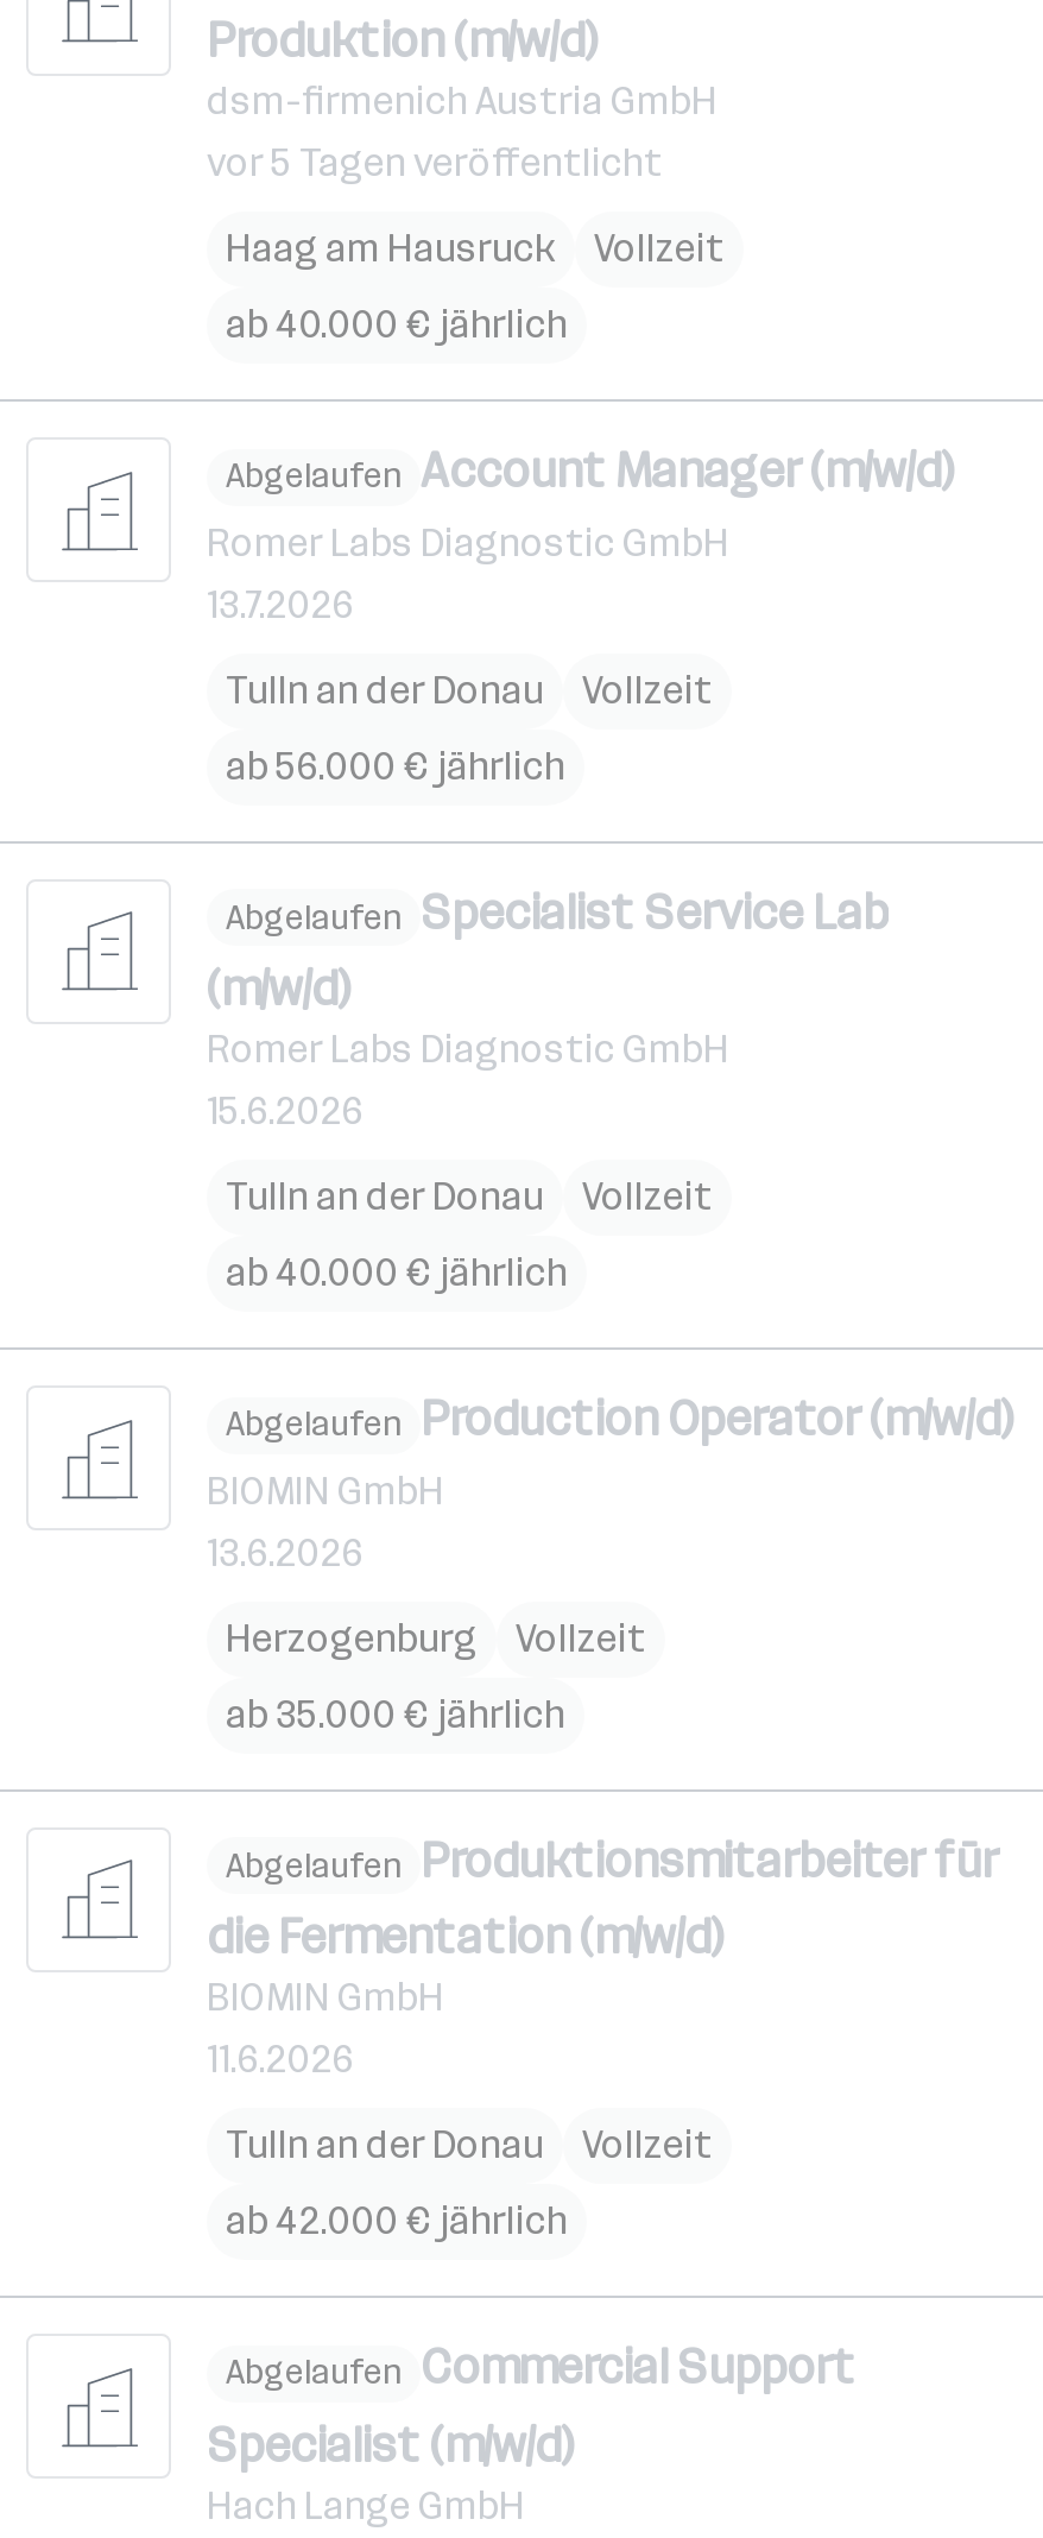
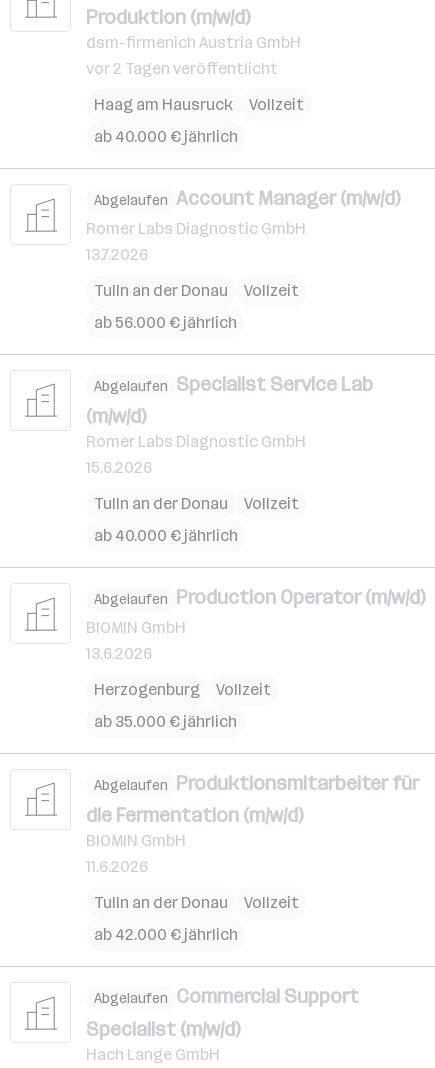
- vor 5 Tagen veröffentlicht
+ vor 2 Tagen veröffentlicht
